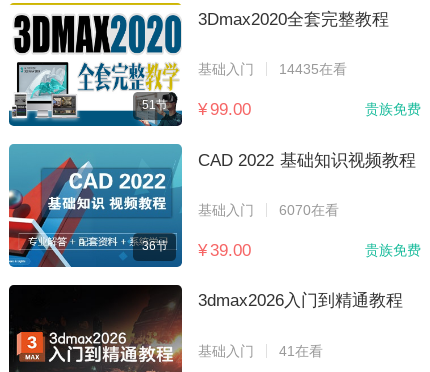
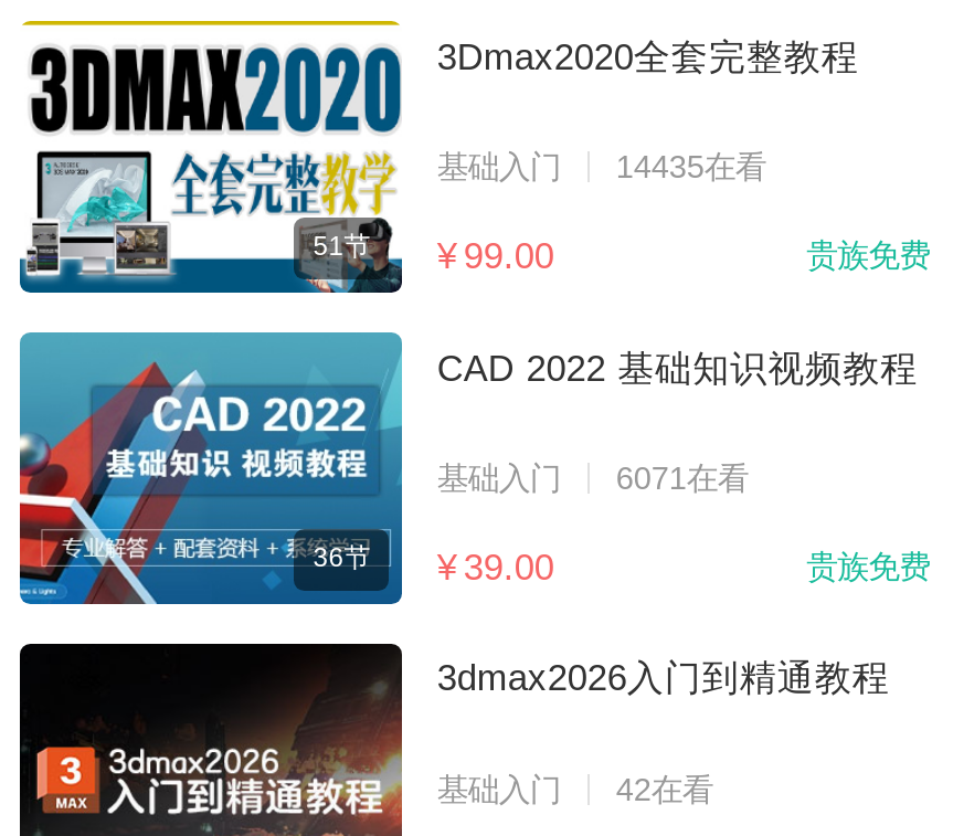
- 基础入门 6070在看
+ 基础入门 6071在看

- 基础入门 41在看
+ 基础入门 42在看
